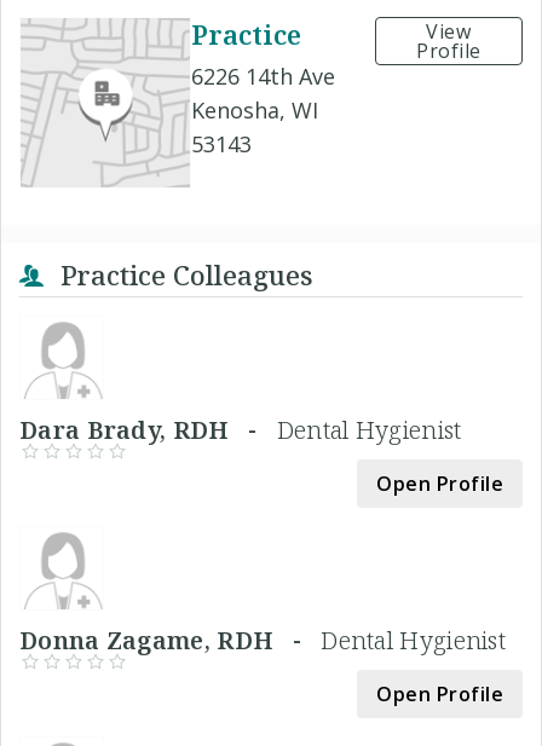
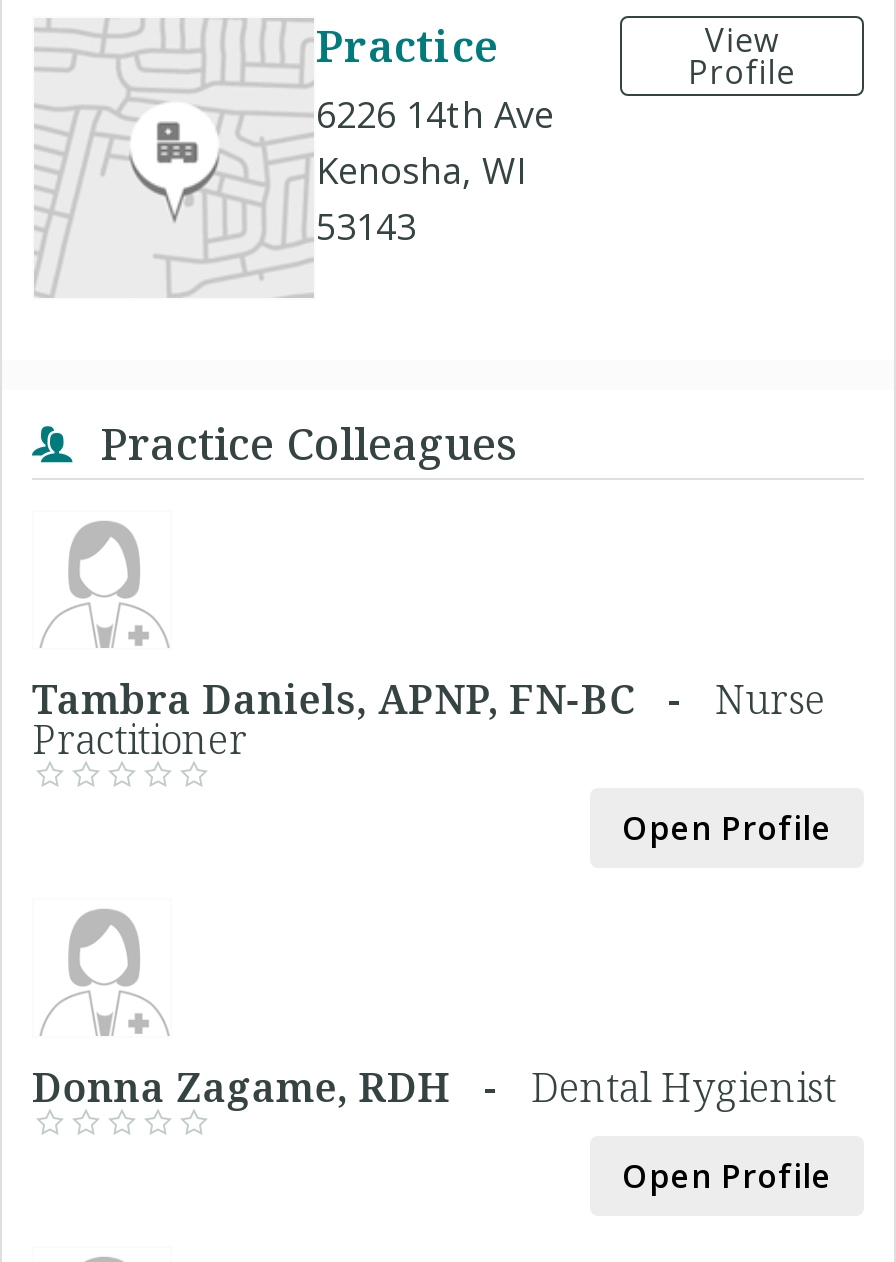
- Dara Brady, RDH - Dental Hygienist
+ Tambra Daniels, APNP, FN-BC - Nurse
+ Practitioner
